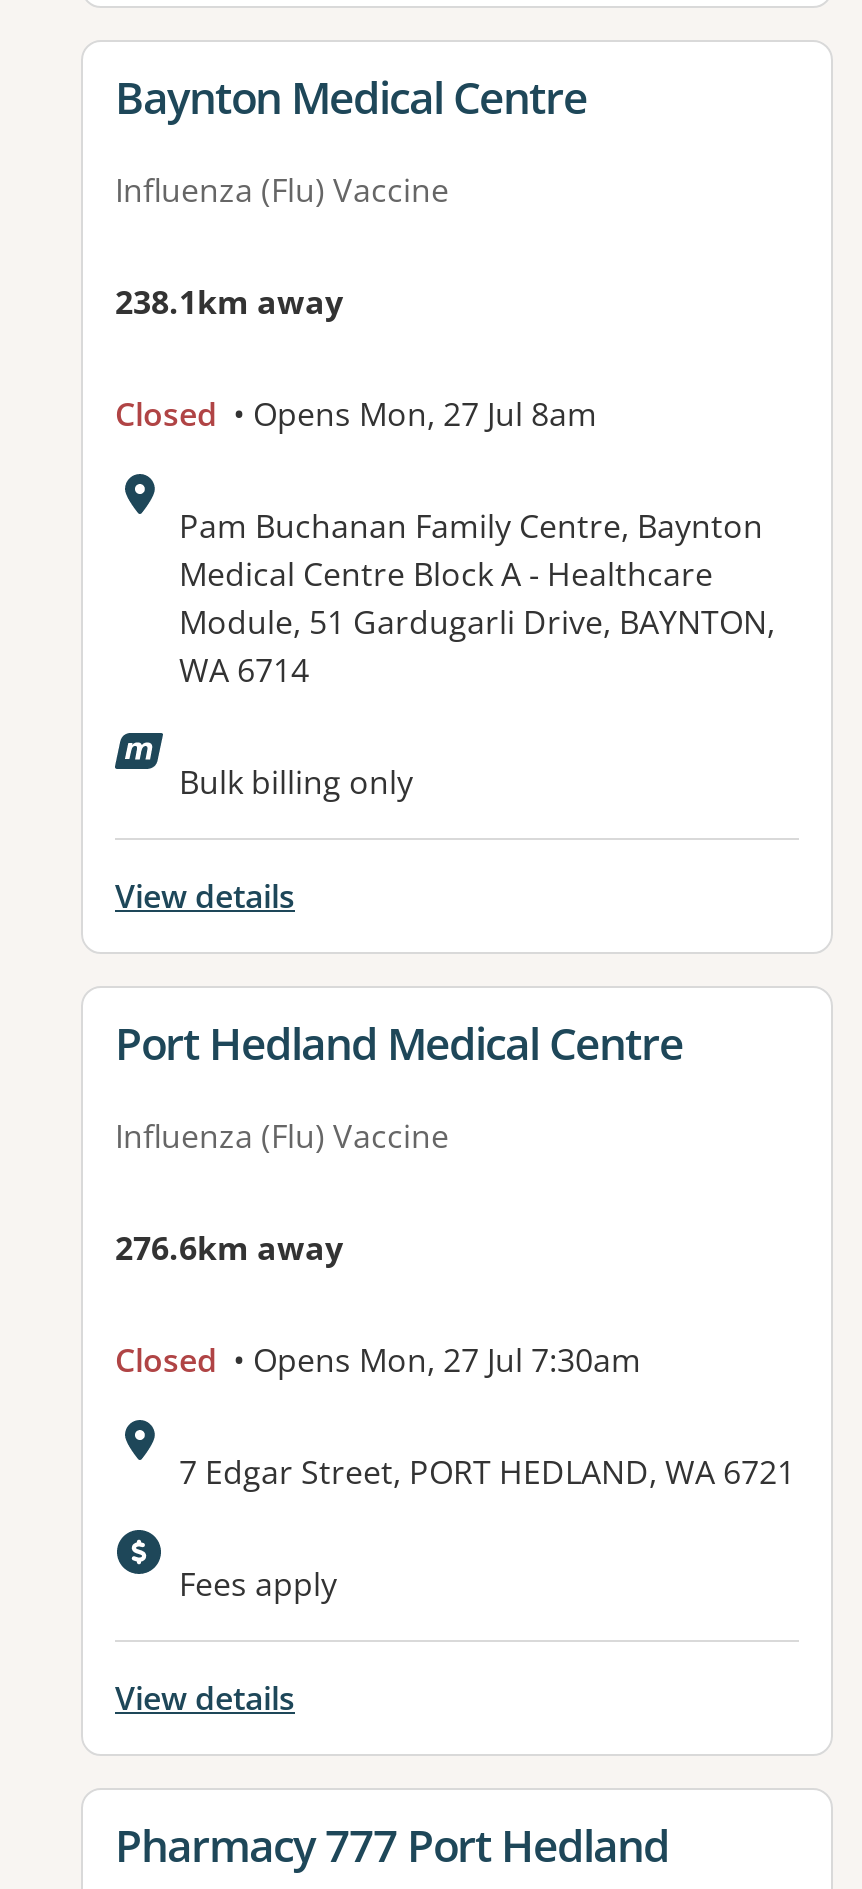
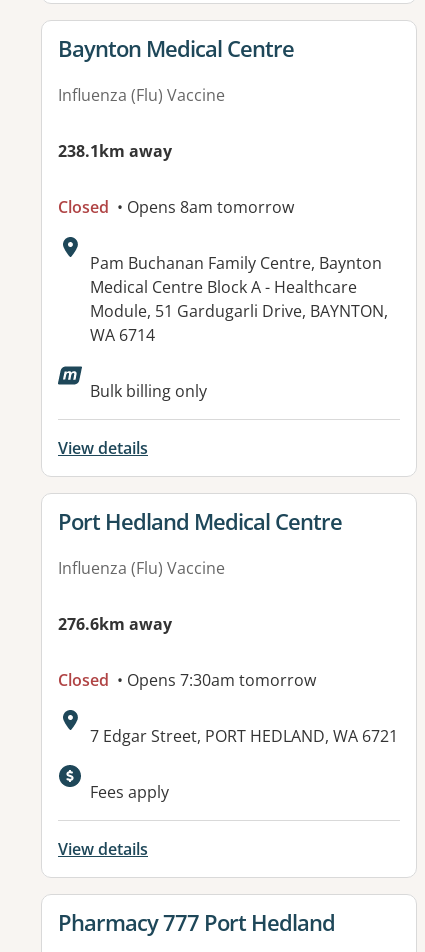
- Closed • Opens Mon, 27 Jul 8am
+ Closed • Opens 8am tomorrow

- Closed • Opens Mon, 27 Jul 7:30am
+ Closed • Opens 7:30am tomorrow
